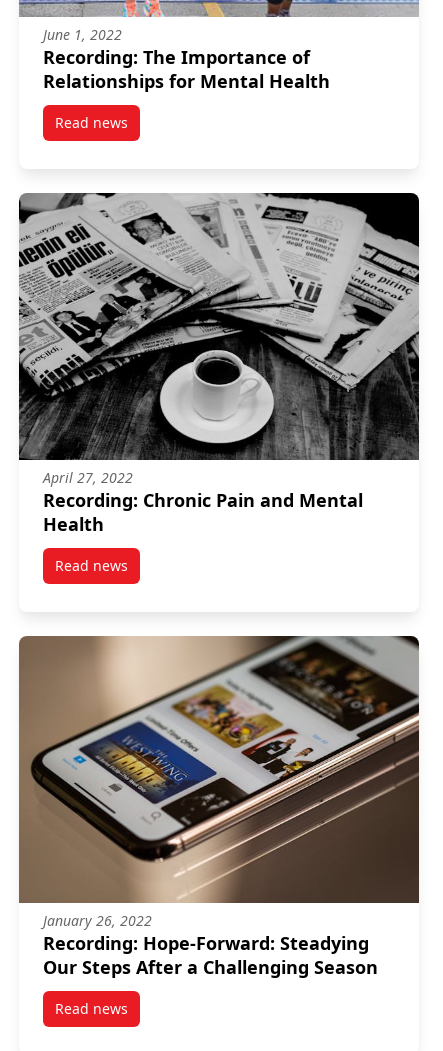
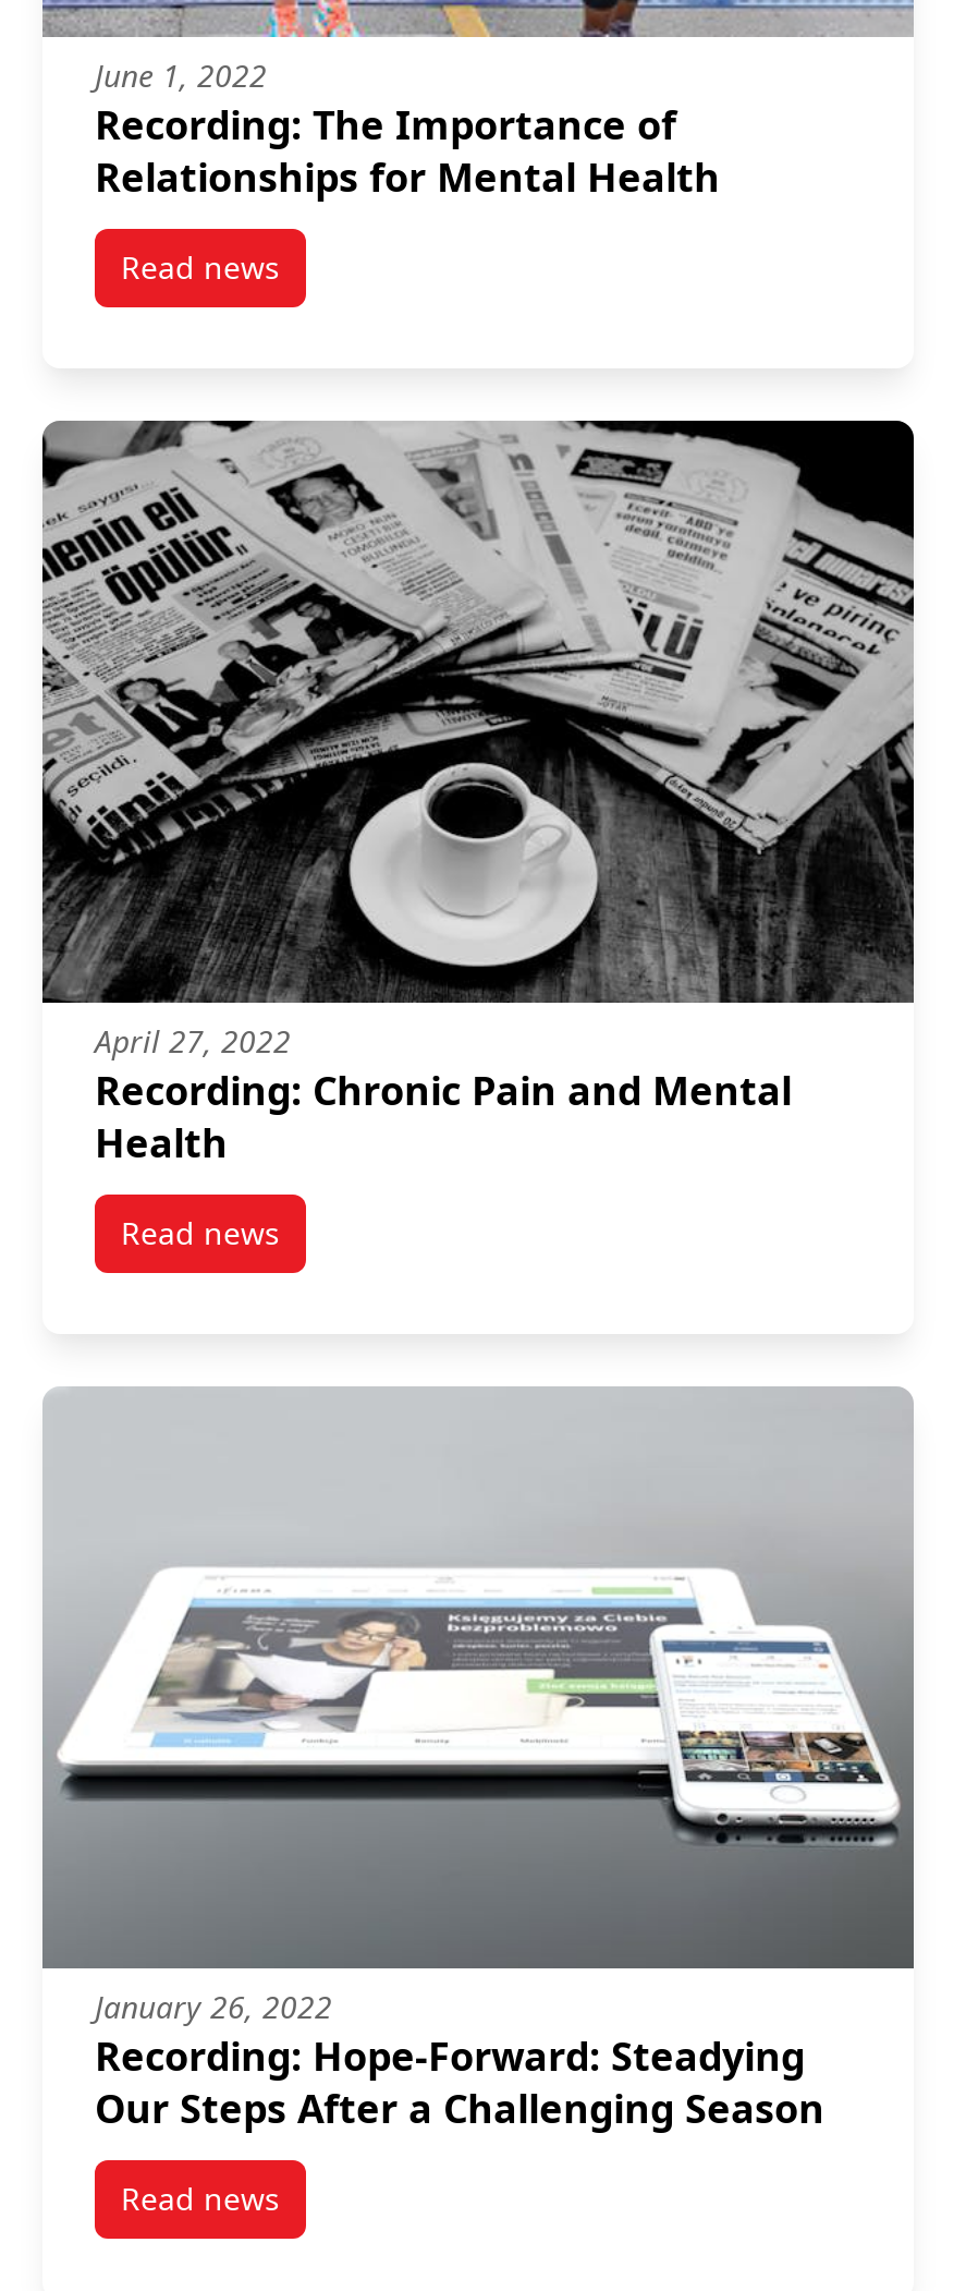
- [image]
+ [image]
